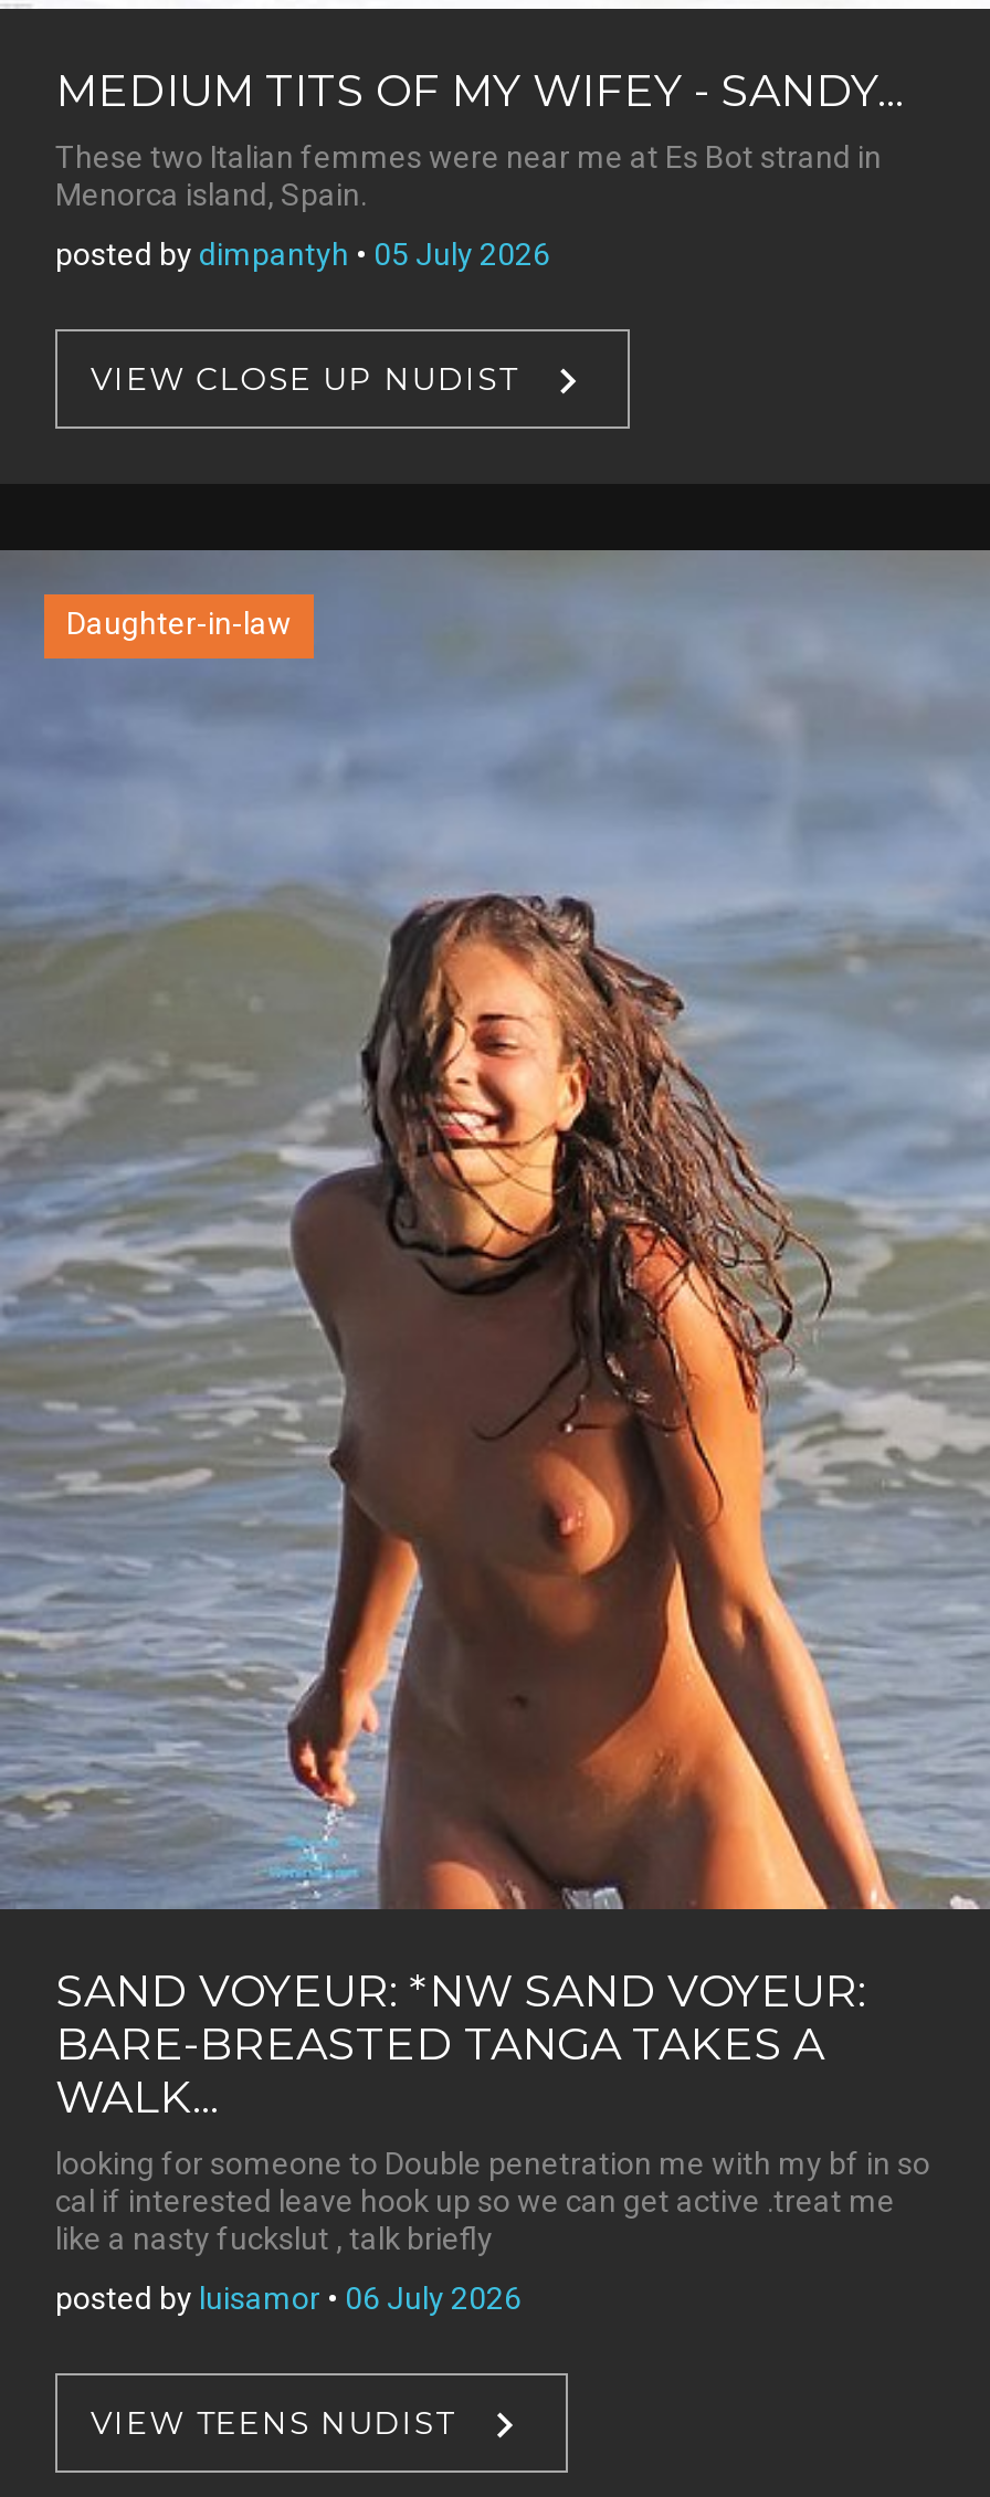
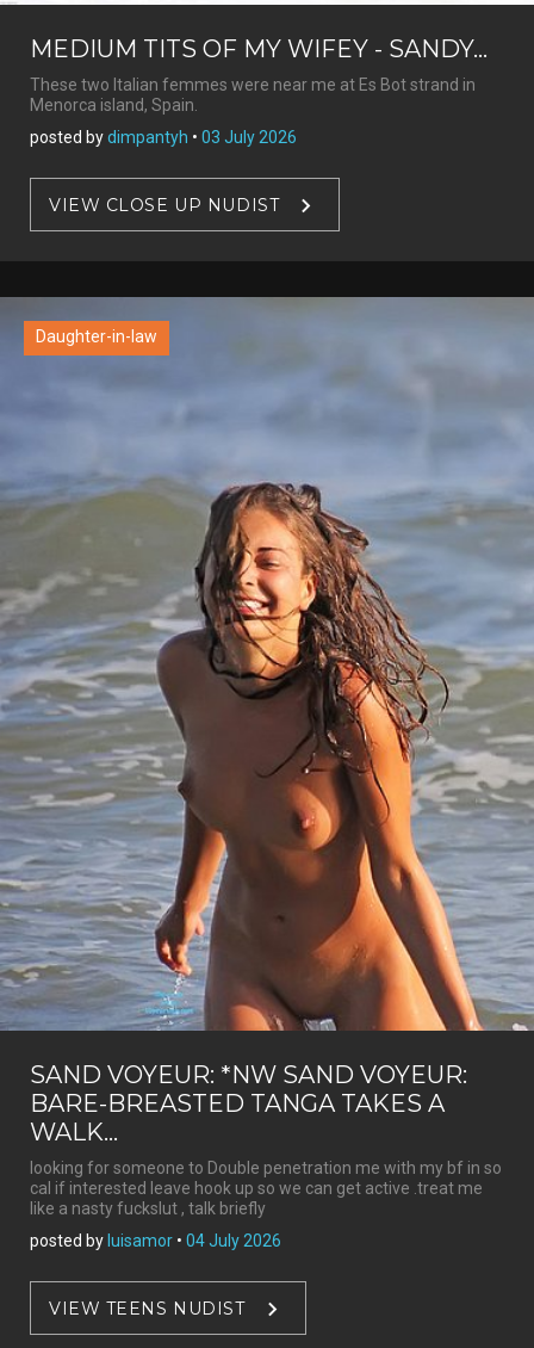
- posted by dimpantyh • 05 July 2026
+ posted by dimpantyh • 03 July 2026

- posted by luisamor • 06 July 2026
+ posted by luisamor • 04 July 2026
